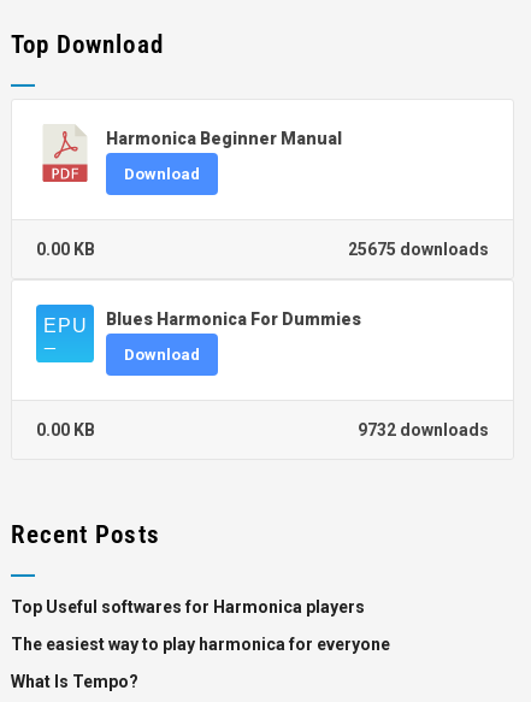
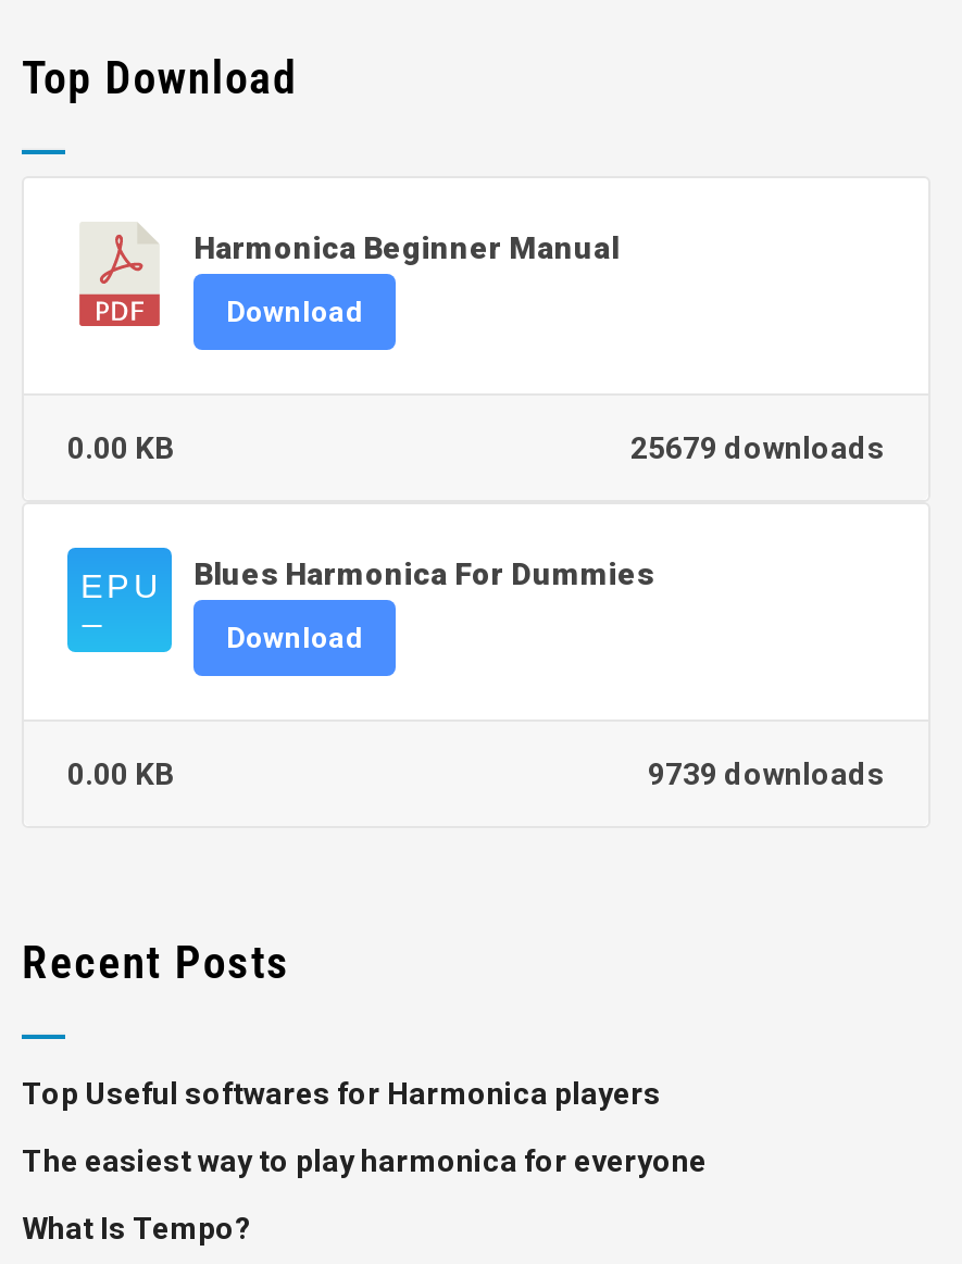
- 25675 downloads
+ 25679 downloads

- 9732 downloads
+ 9739 downloads
